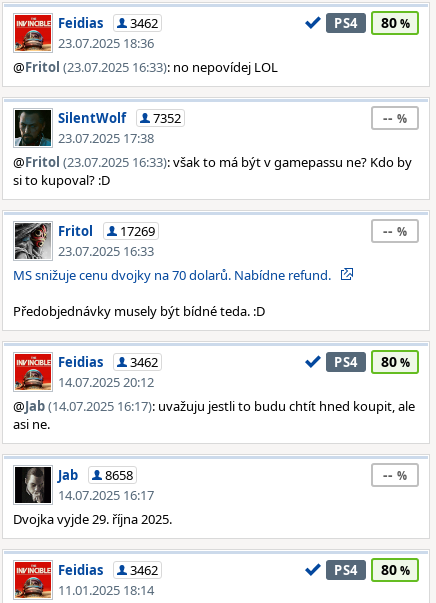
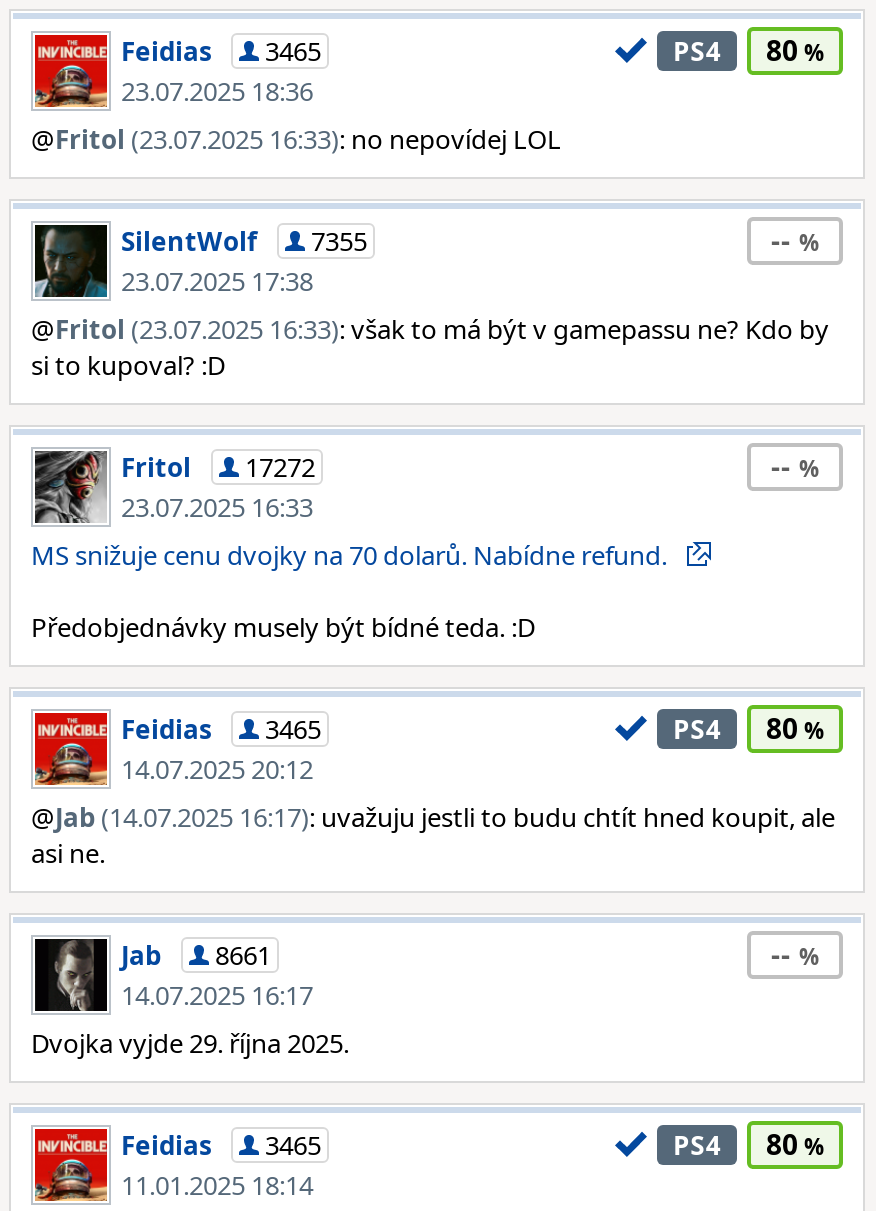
- Feidias 3462
+ Feidias 3465

- SilentWolf 7352
+ SilentWolf 7355

- Fritol 17269
+ Fritol 17272

- Feidias 3462
+ Feidias 3465

- Jab 8658
+ Jab 8661

- Feidias 3462
+ Feidias 3465
